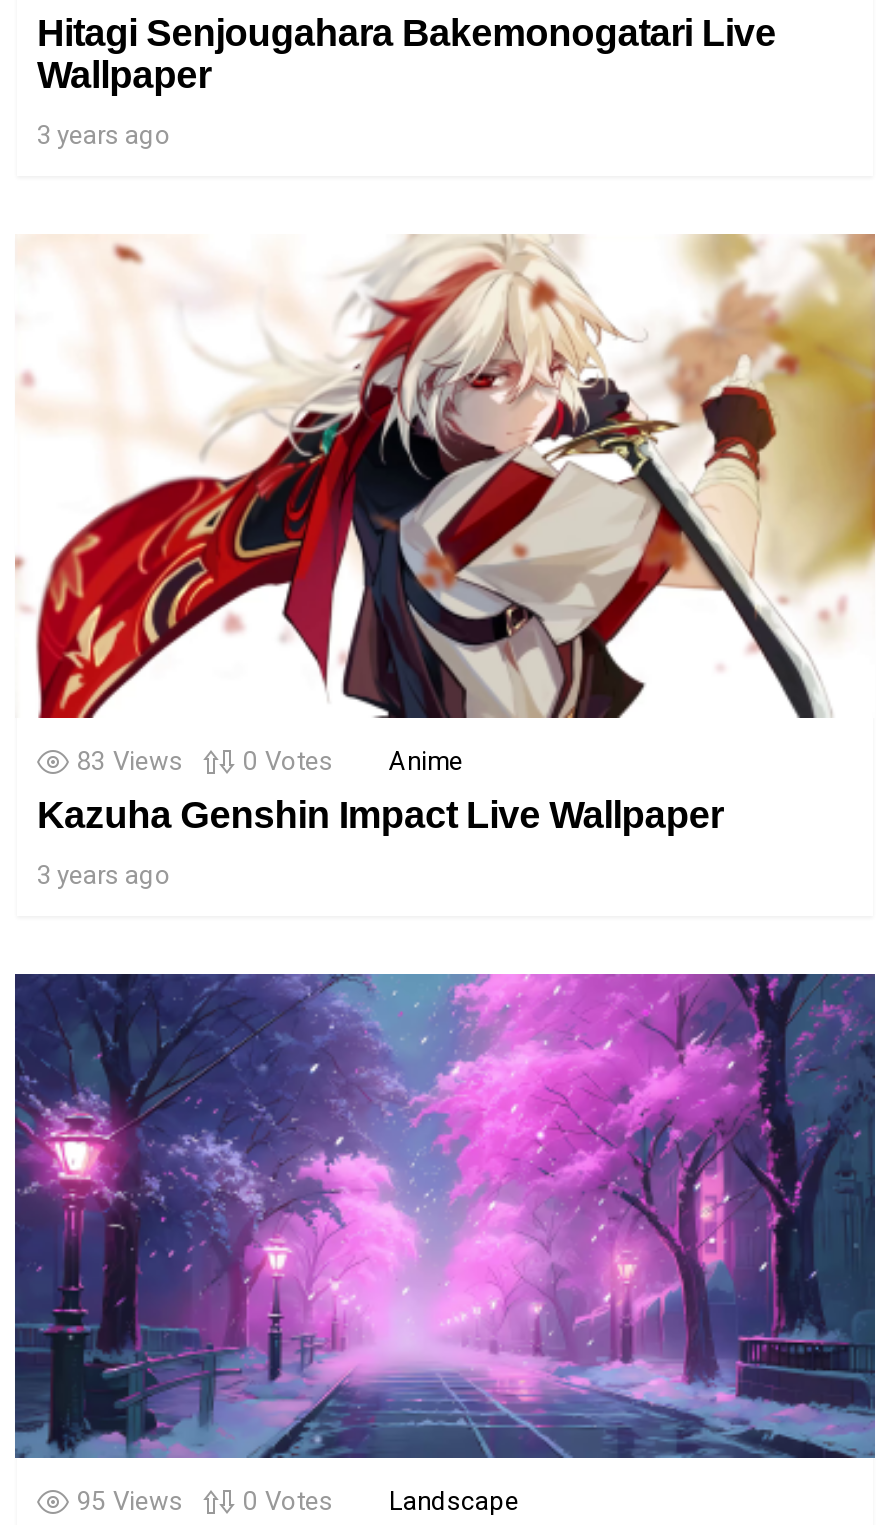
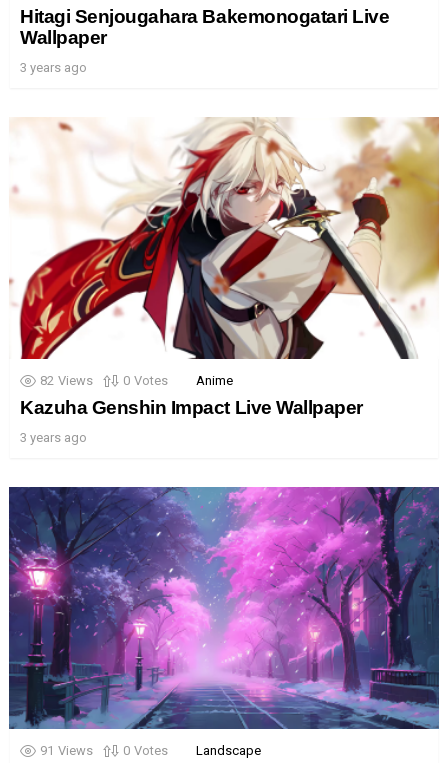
- 83 Views 0 Votes Anime
+ 82 Views 0 Votes Anime

- 95 Views 0 Votes Landscape
+ 91 Views 0 Votes Landscape
